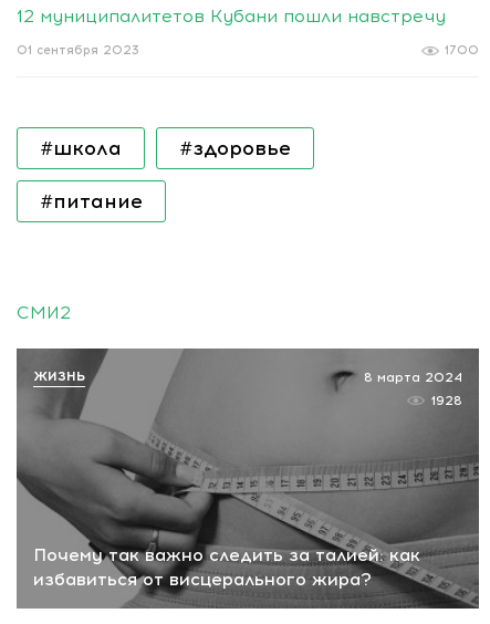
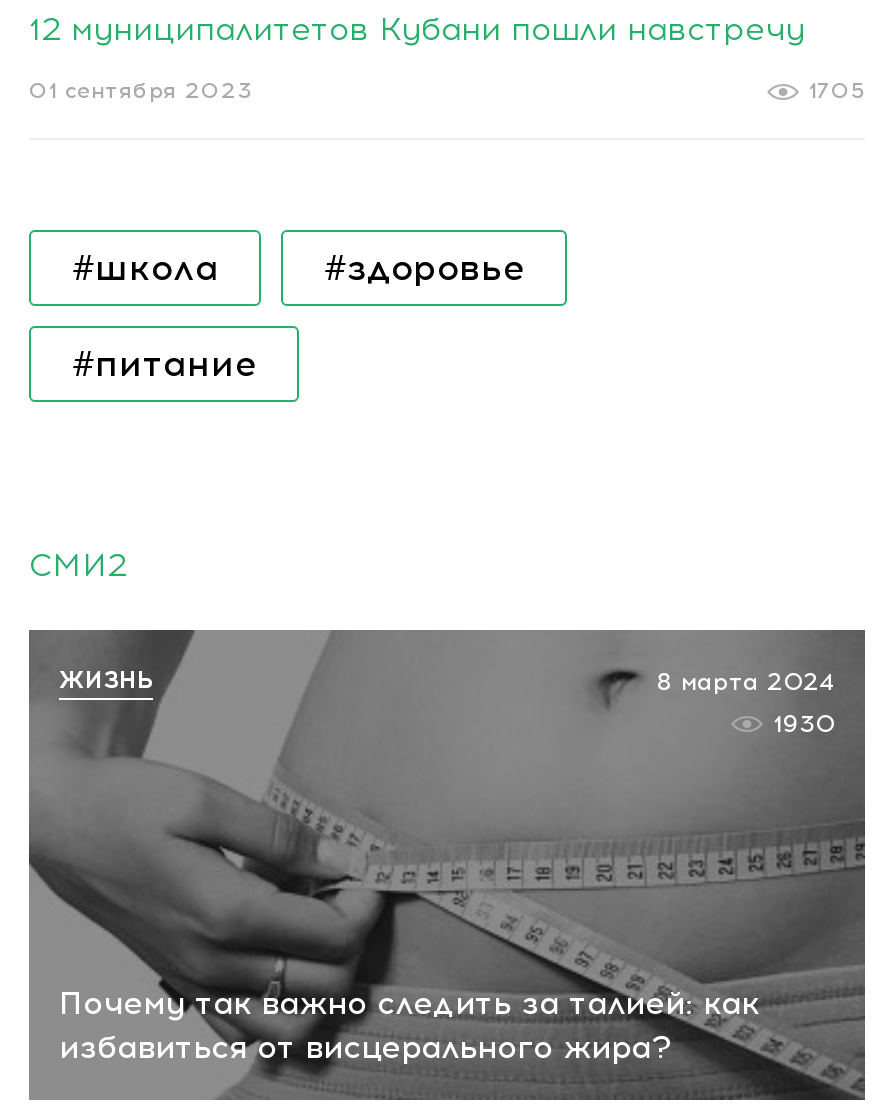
- 1700
+ 1705

- 1928
+ 1930
